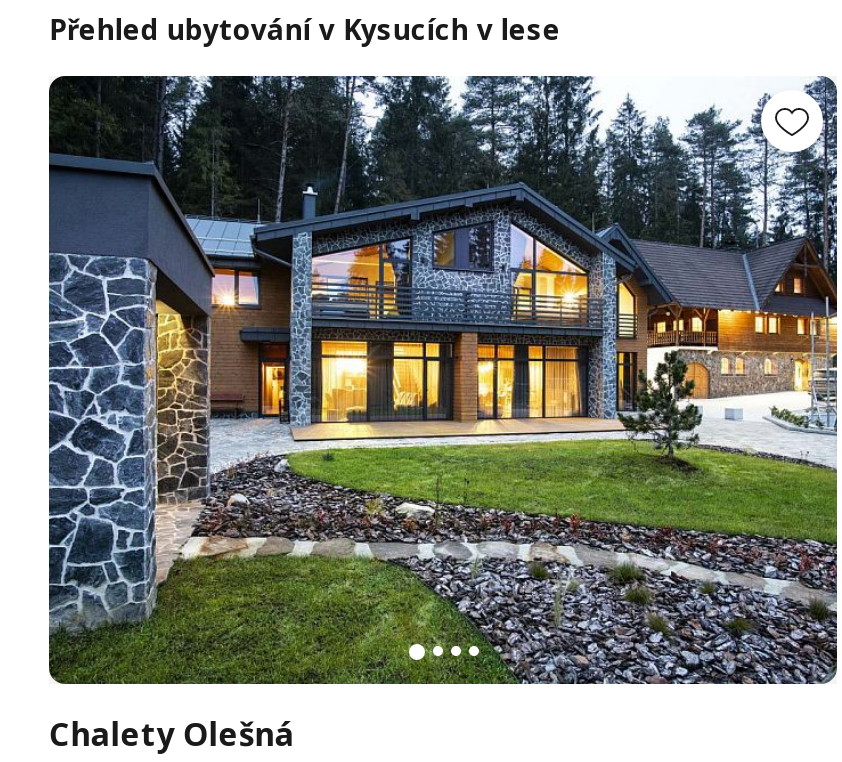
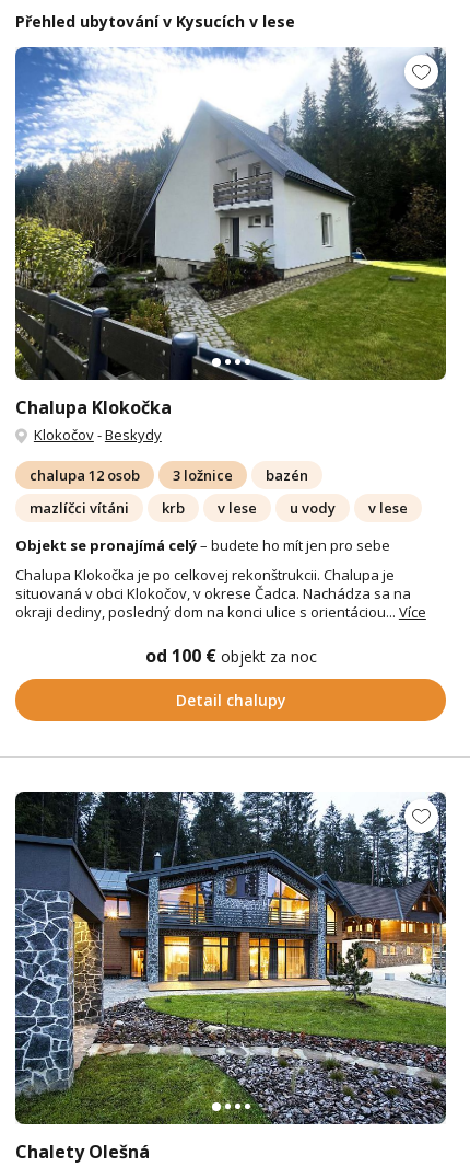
+ [image]
+ Chalupa Klokočka
+ Klokočov - Beskydy
+ chalupa 12 osob
+ 3 ložnice
+ bazén
+ mazlíčci vítáni
+ krb
+ v lese
+ u vody
+ v lese
+ Objekt se pronajímá celý– budete ho mít jen pro sebe
+ Chalupa Klokočka je po celkovej rekonštrukcii. Chalupa je
+ situovaná v obci Klokočov, v okrese Čadca. Nachádza sa na
+ okraji dediny, posledný dom na konci ulice s orientáciou... Více
+ od 100 €objekt za noc
+ Detail chalupy
